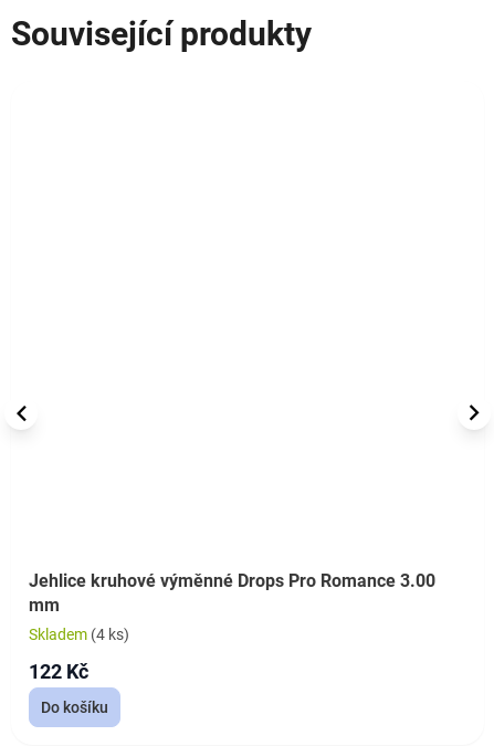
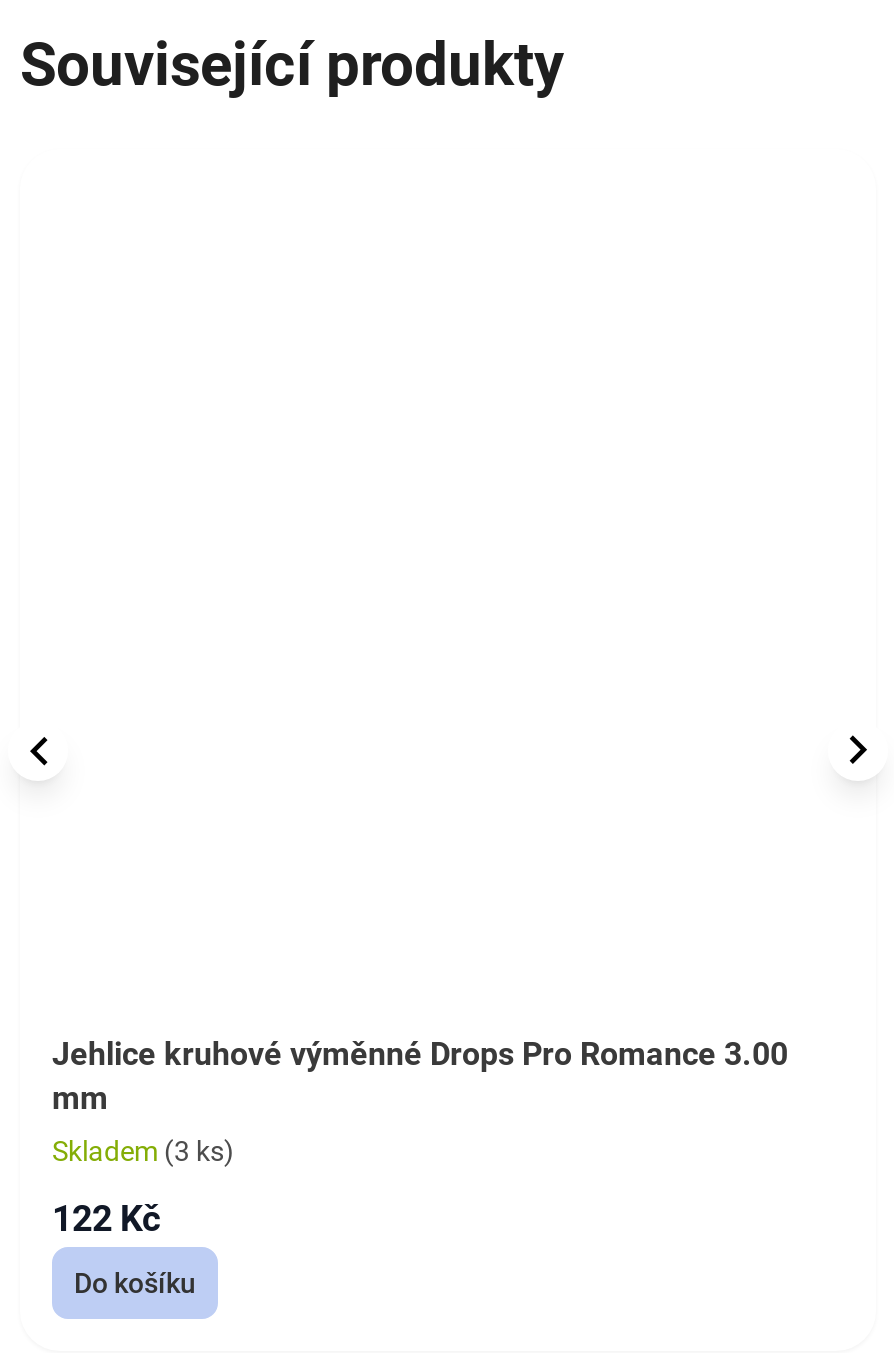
- Skladem (4 ks)
+ Skladem (3 ks)
